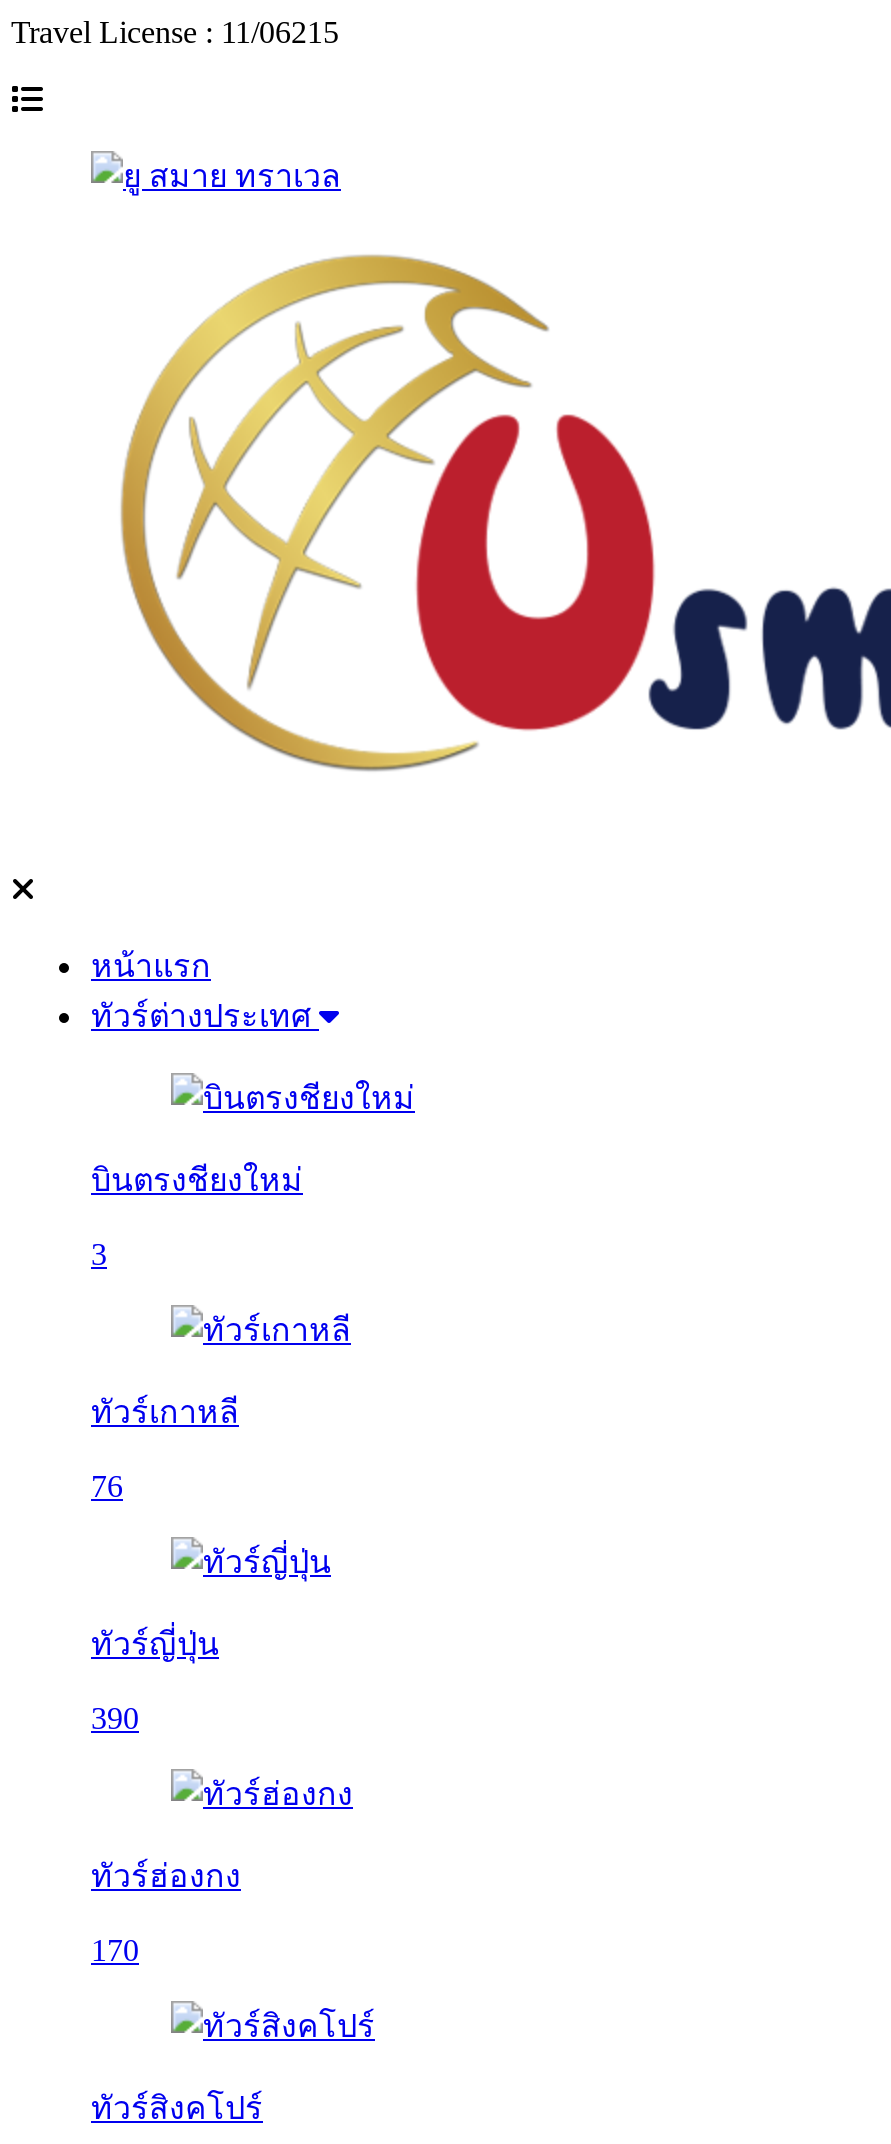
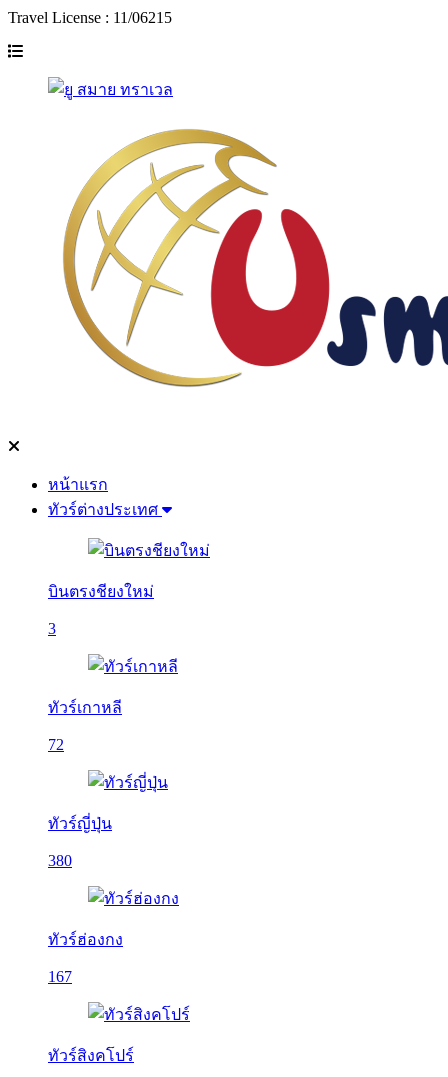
- 76
+ 72

- 390
+ 380

- 170
+ 167
